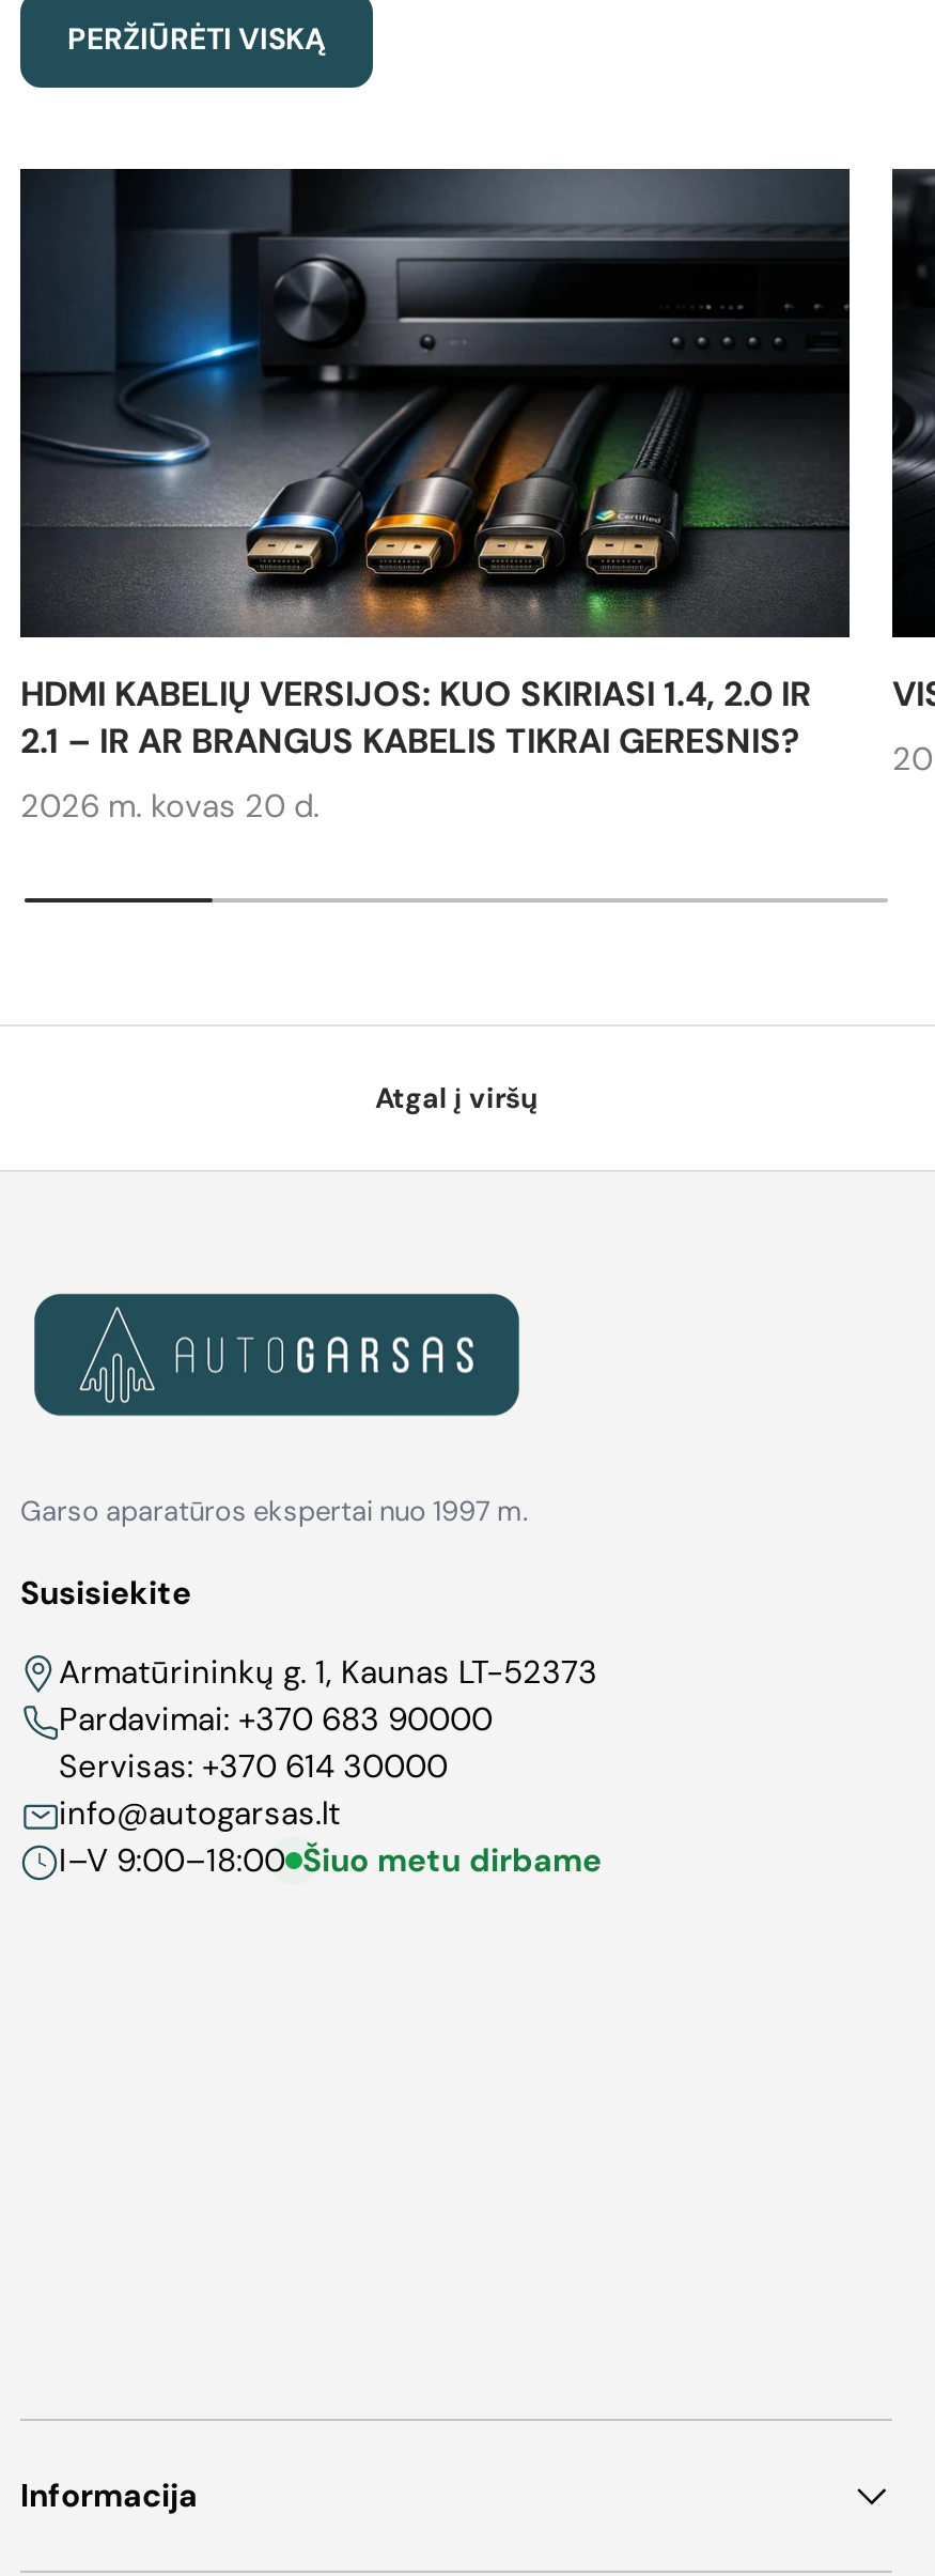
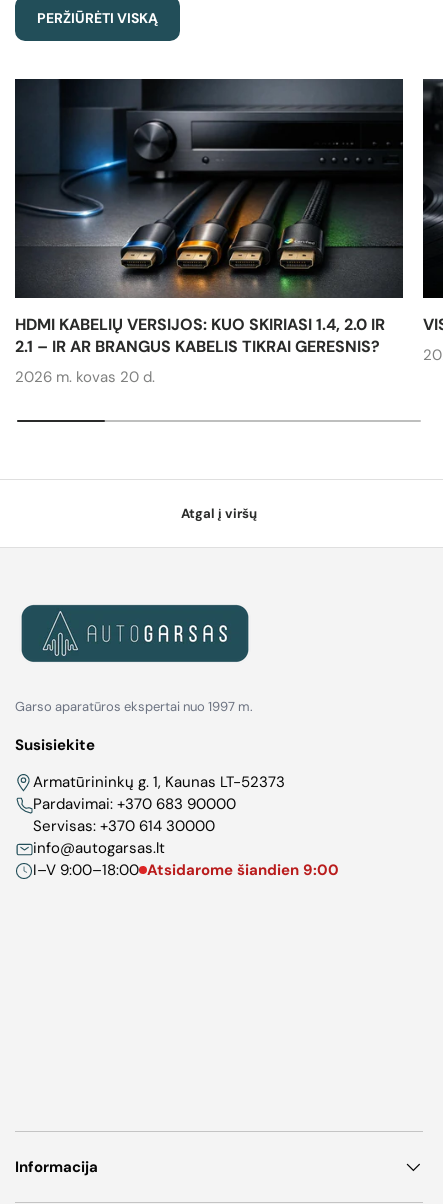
- I–V 9:00–18:00 Šiuo metu dirbame
+ I–V 9:00–18:00 Atsidarome šiandien 9:00
